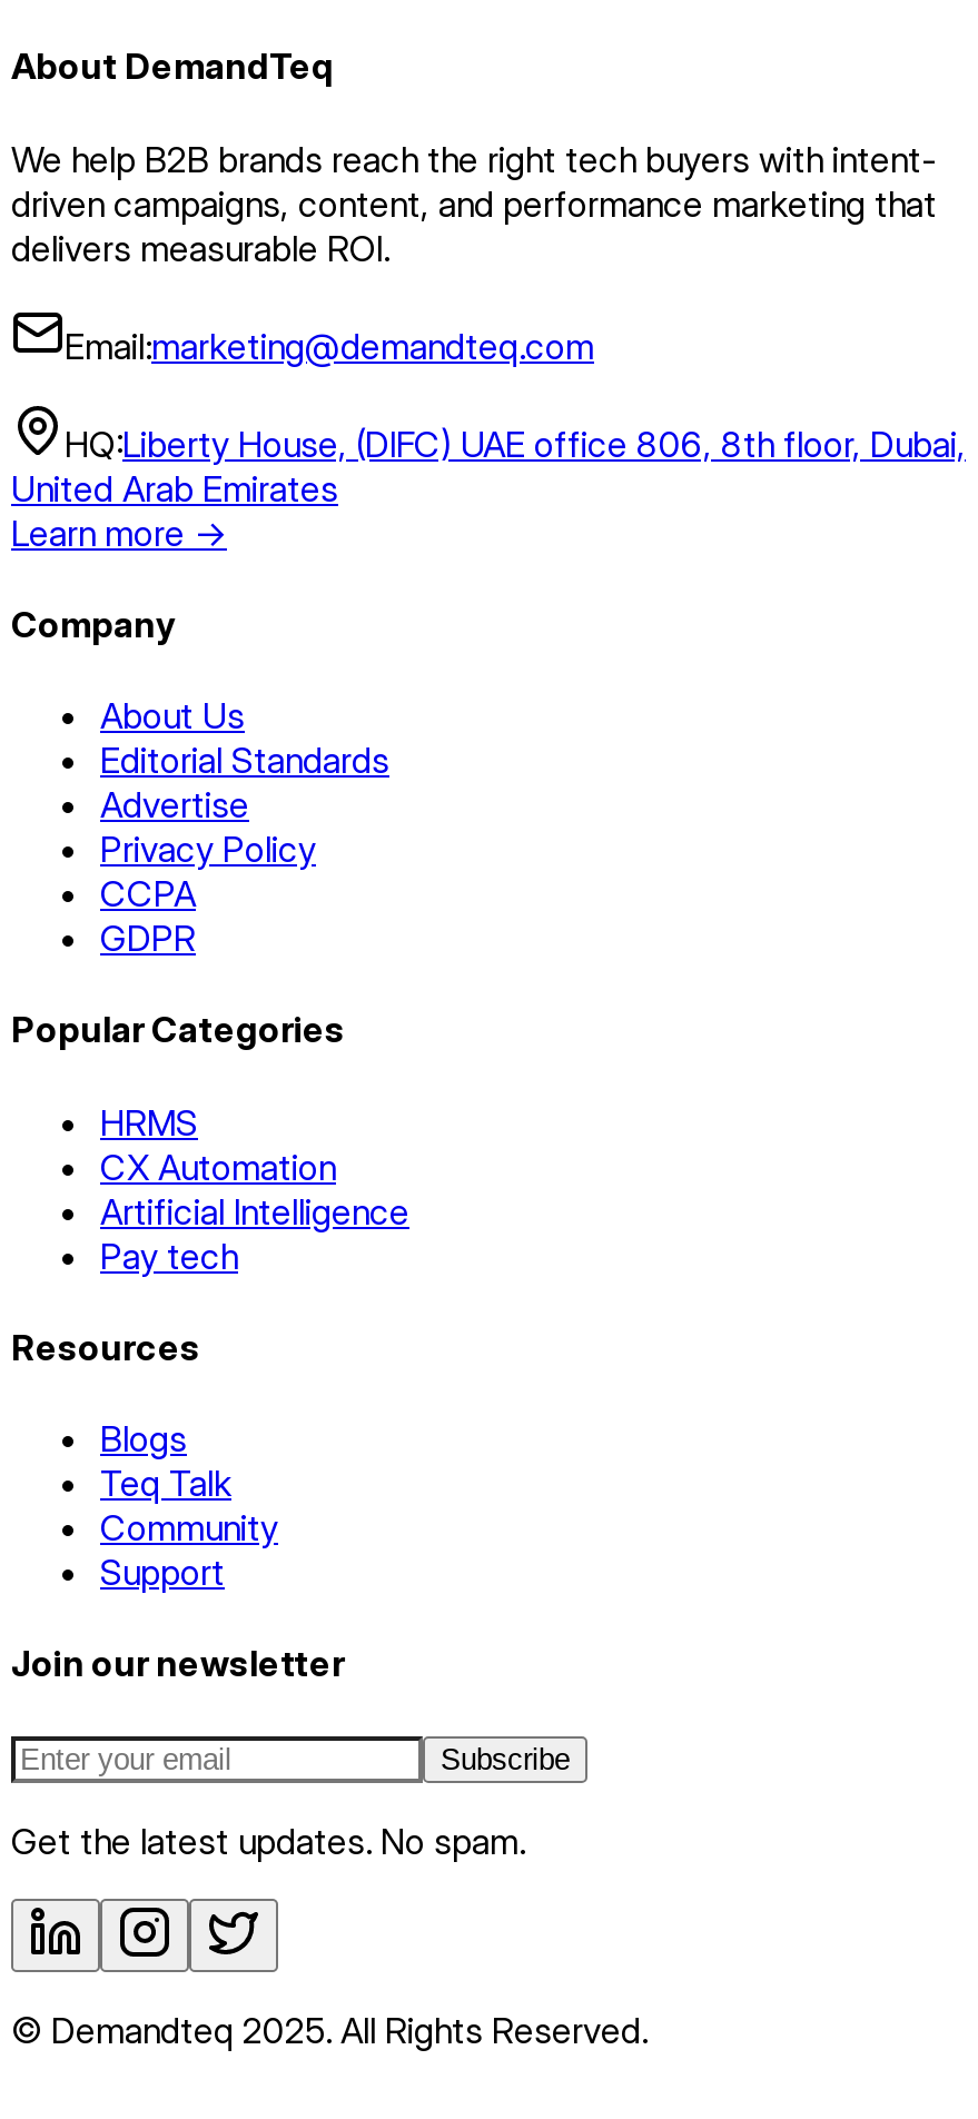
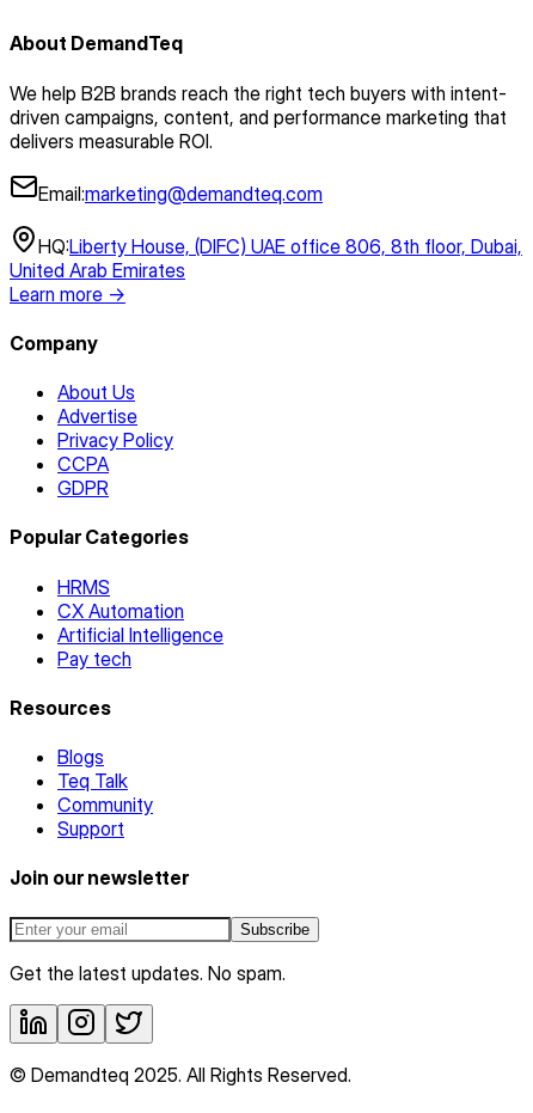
- Editorial Standards
